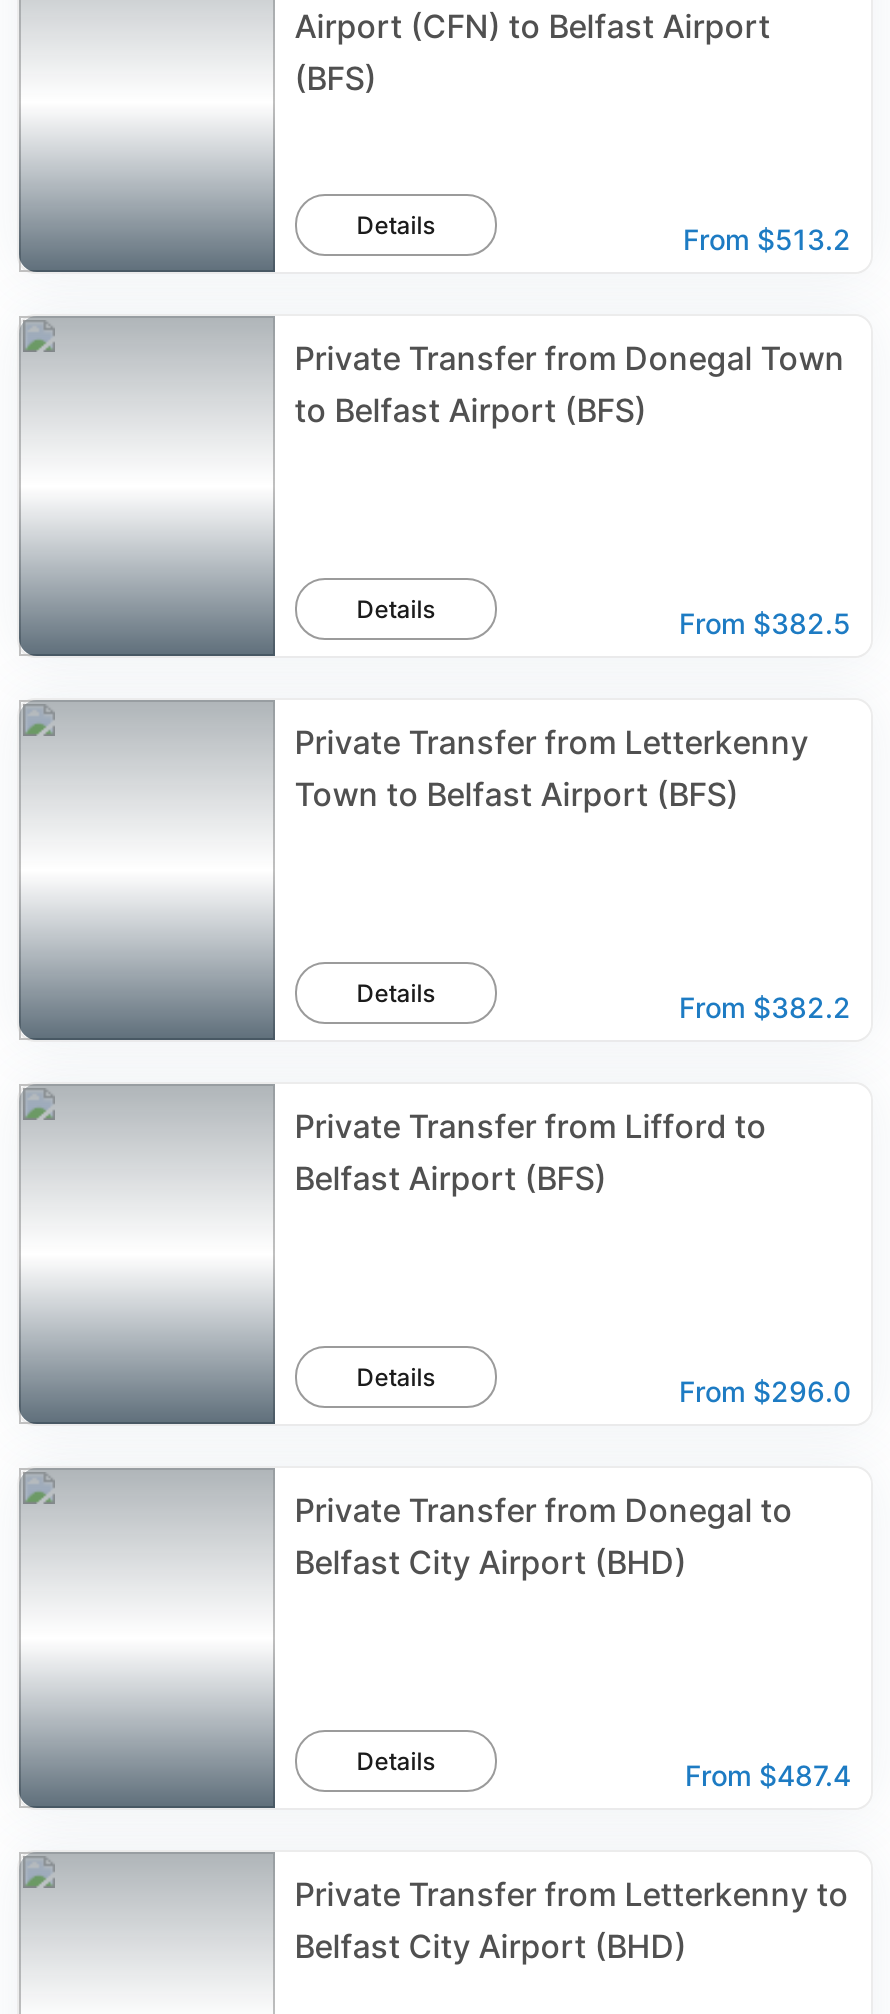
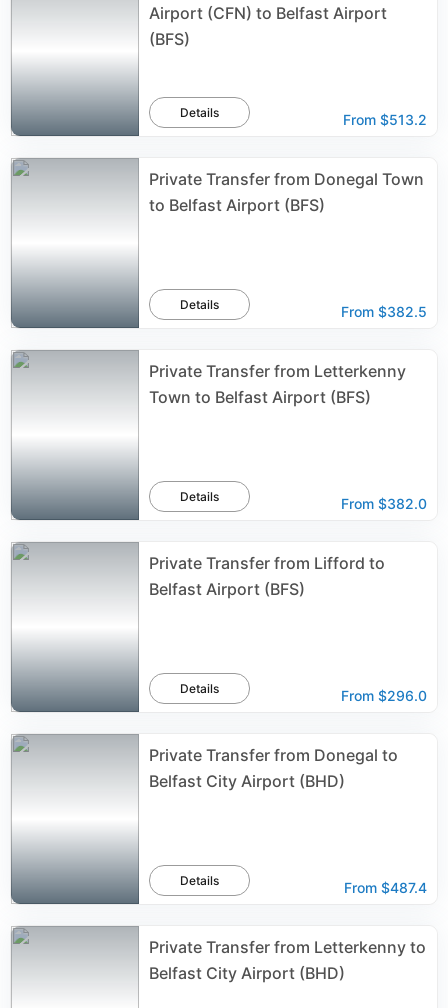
- From $382.2
+ From $382.0
